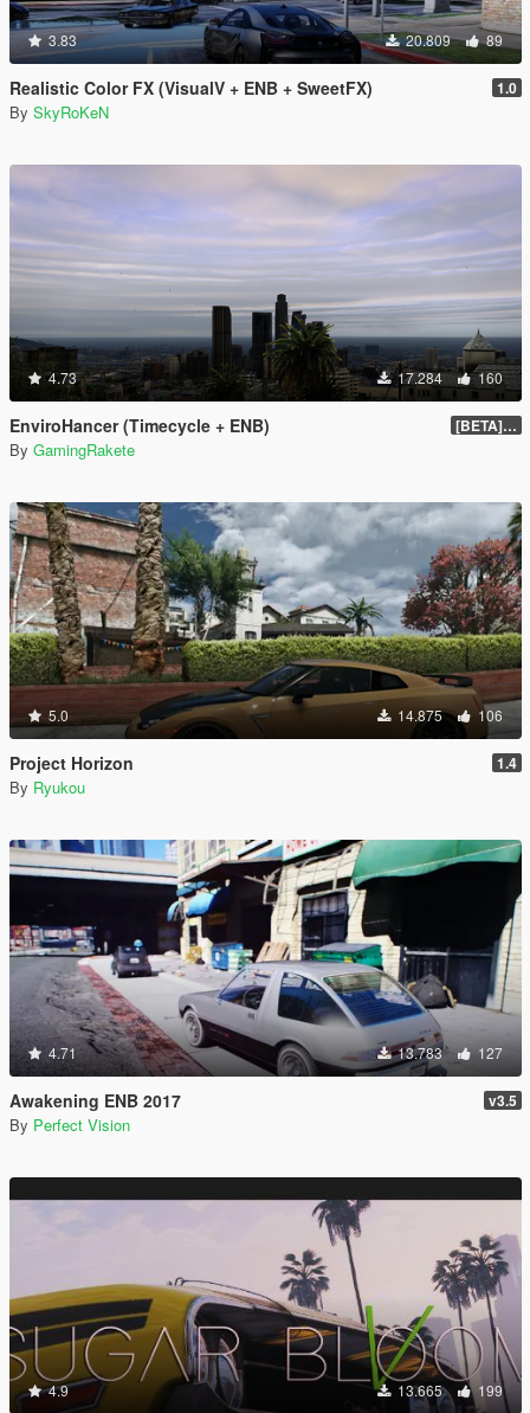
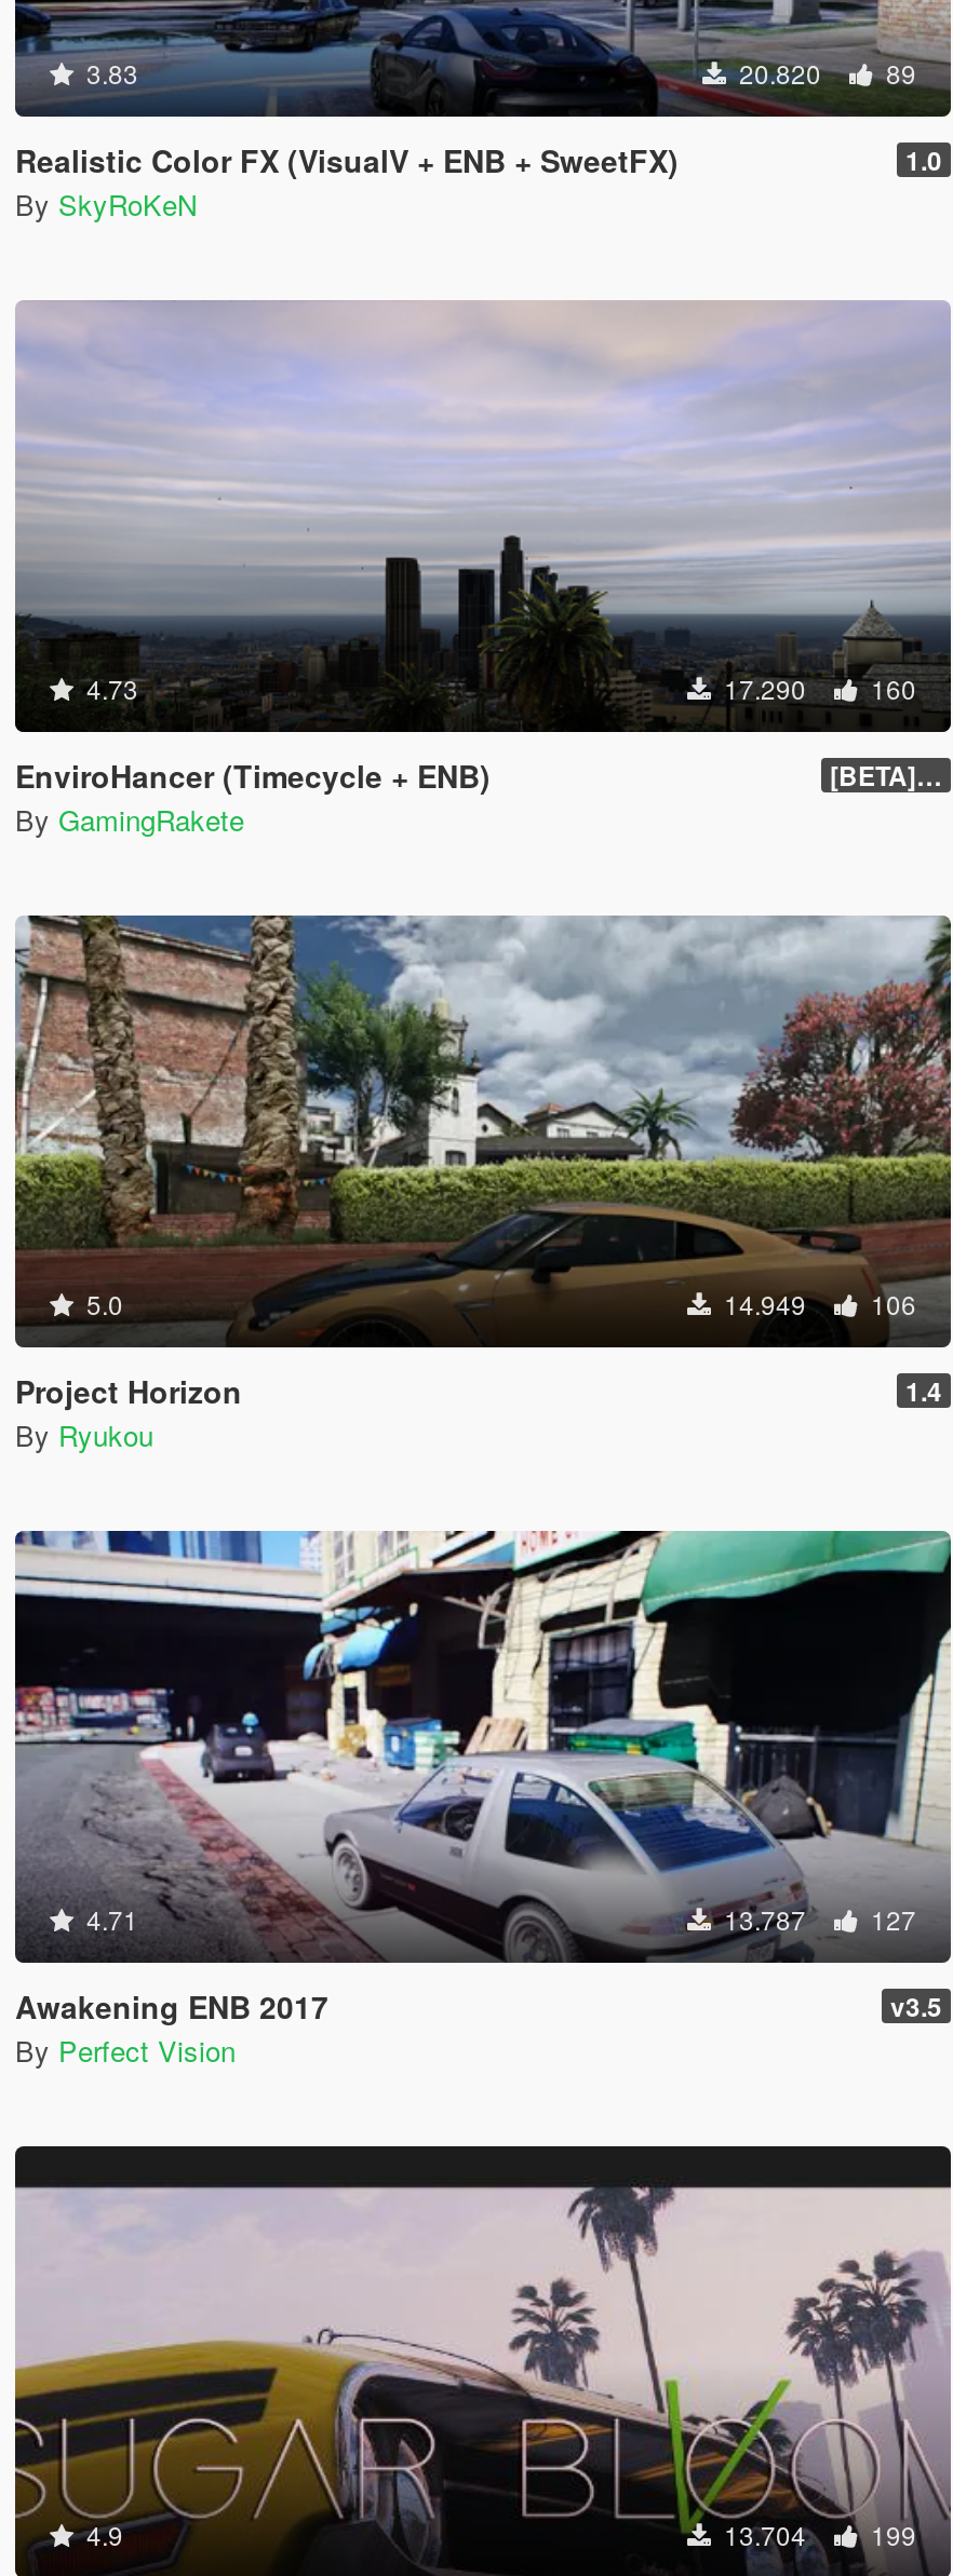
- 20.809 89
+ 20.820 89

- 17.284 160
+ 17.290 160

- 14.875 106
+ 14.949 106

- 13.783 127
+ 13.787 127

- 13.665 199
+ 13.704 199
